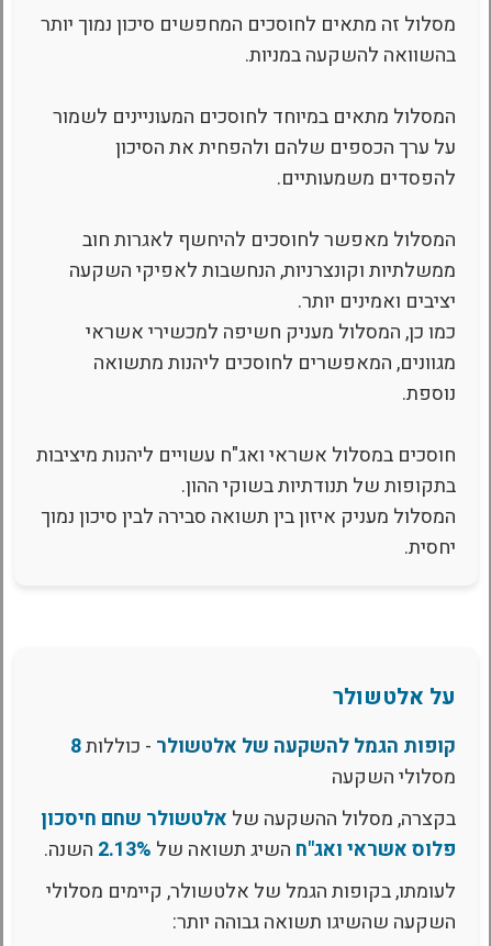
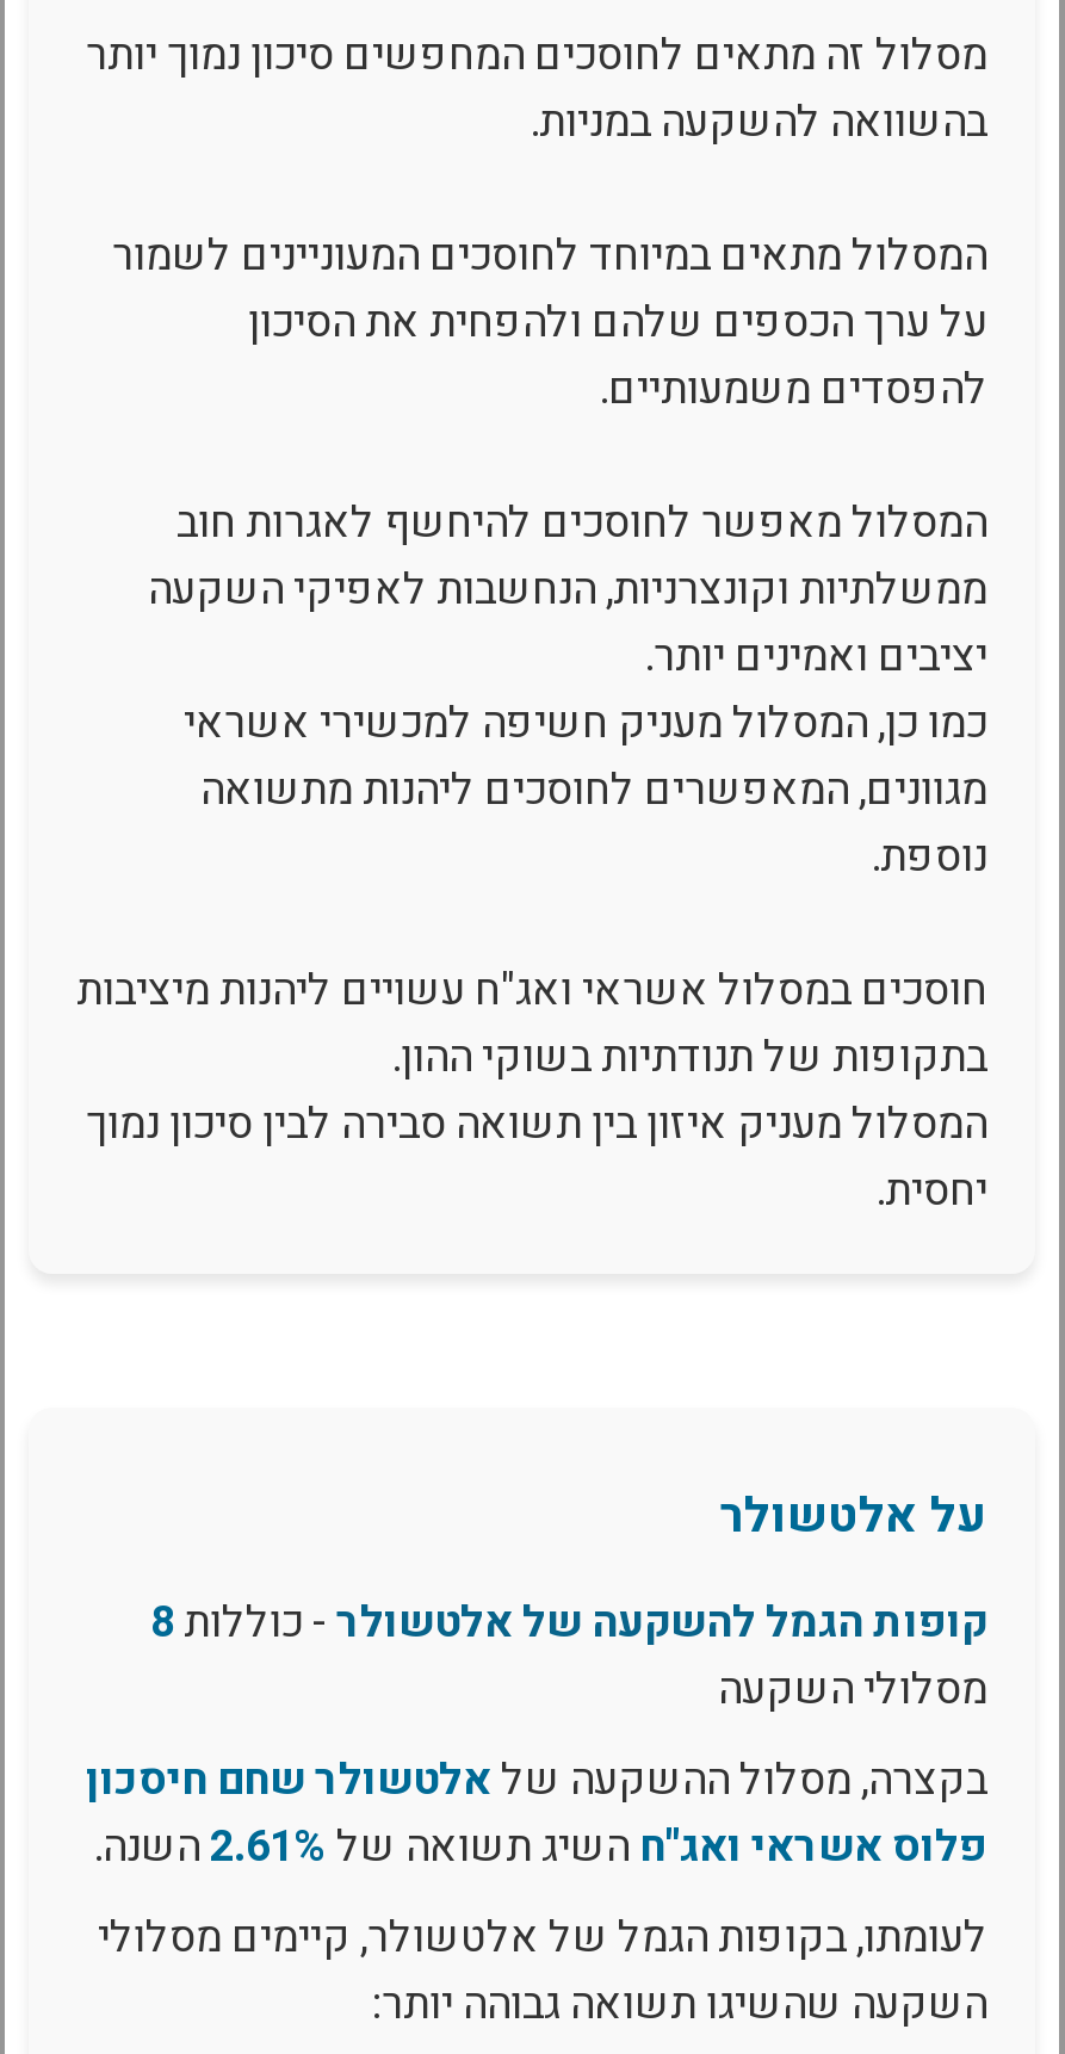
- פלוס אשראי ואג"ח השיג תשואה של 2.13% השנה.
+ פלוס אשראי ואג"ח השיג תשואה של 2.61% השנה.
